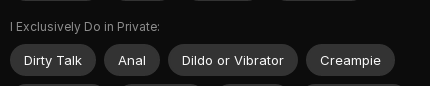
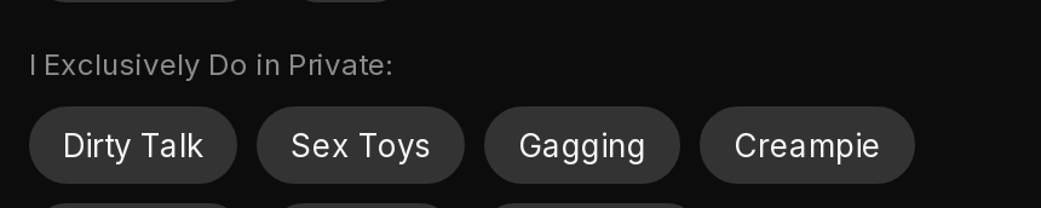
- Anal
- Dildo or Vibrator
+ Sex Toys
+ Gagging
